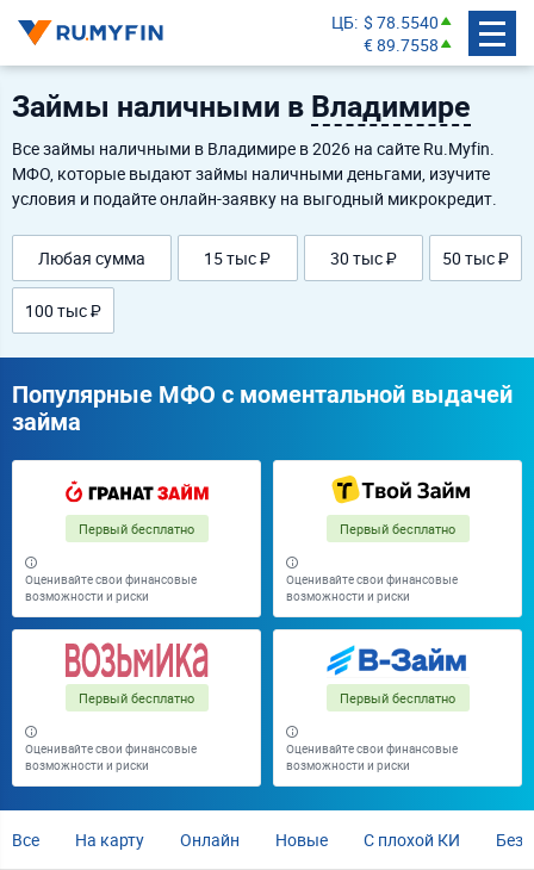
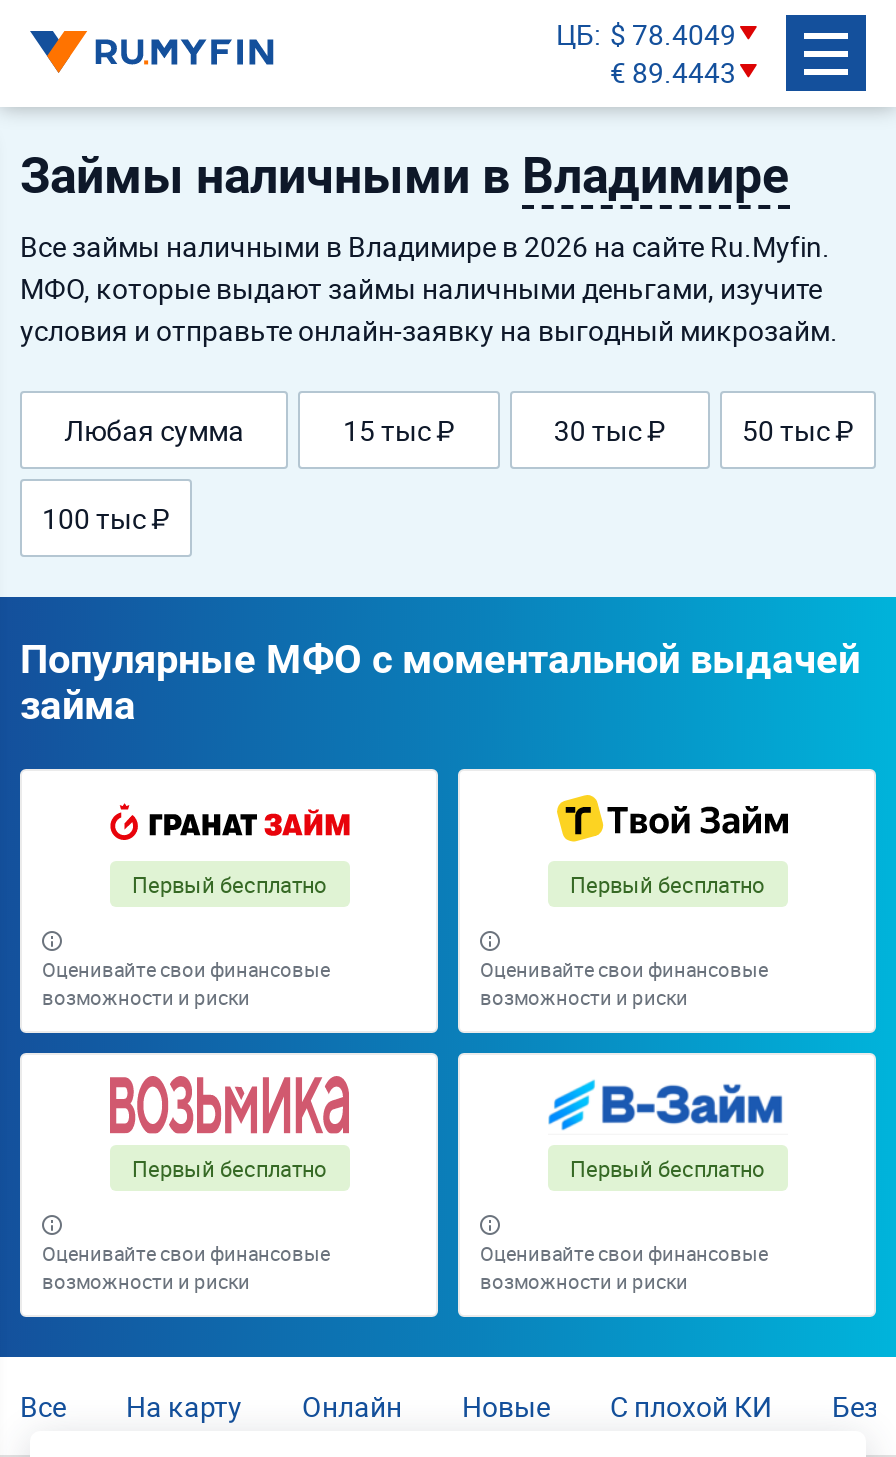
- ЦБ $ 78.5540
+ ЦБ $ 78.4049

- € 89.7558
+ € 89.4443

- условия и подайте онлайн-заявку на выгодный микрокредит.
+ условия и отправьте онлайн-заявку на выгодный микрозайм.
